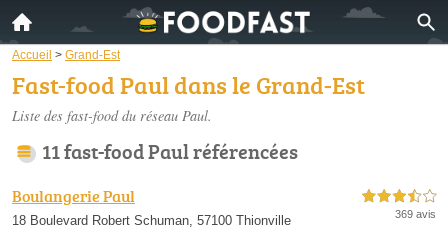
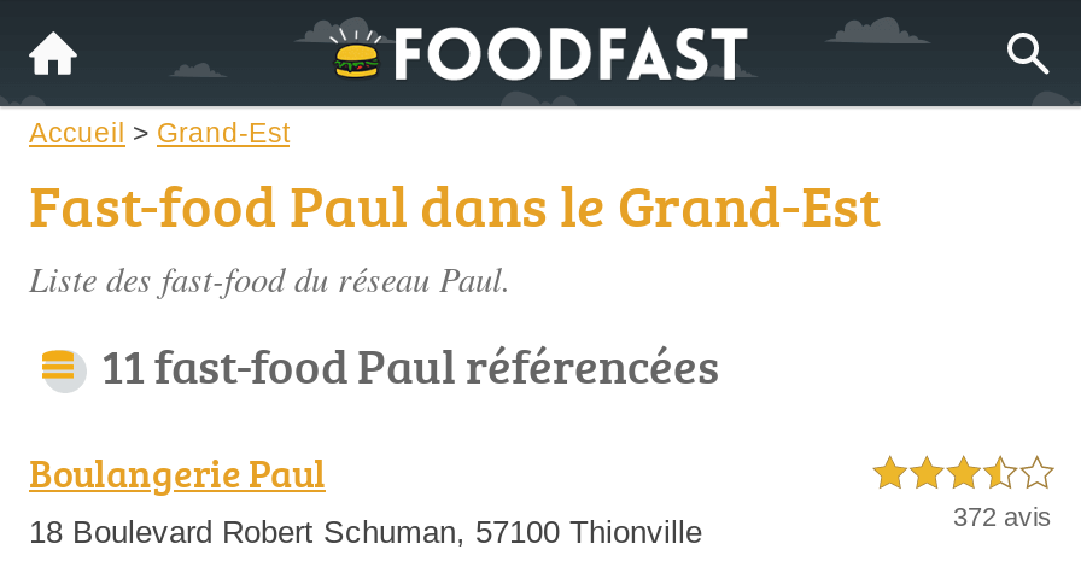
- 369 avis
+ 372 avis
